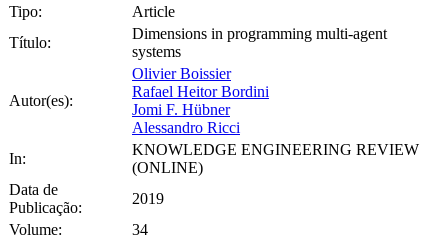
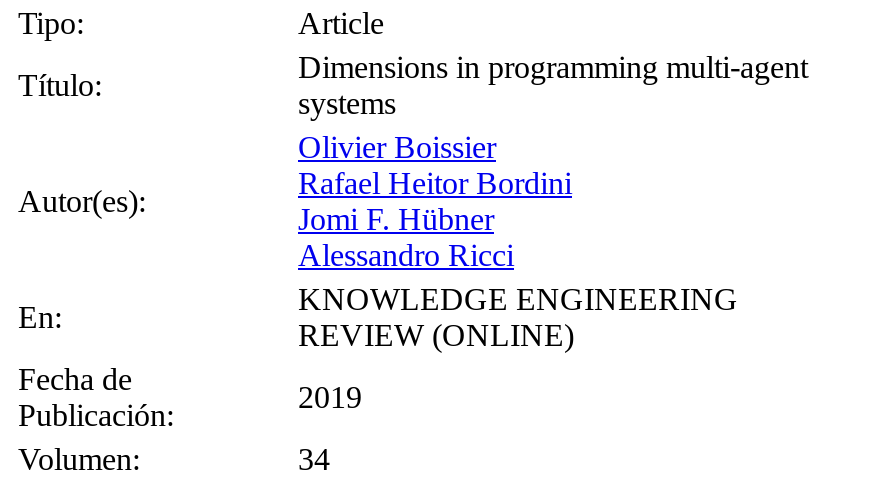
- KNOWLEDGE ENGINEERING REVIEW
- (ONLINE)
- Data de
- Publicação:
+ KNOWLEDGE ENGINEERING
+ REVIEW (ONLINE)
+ Fecha de
+ Publicación:

- In:
+ En:

- Volume:
+ Volumen:
